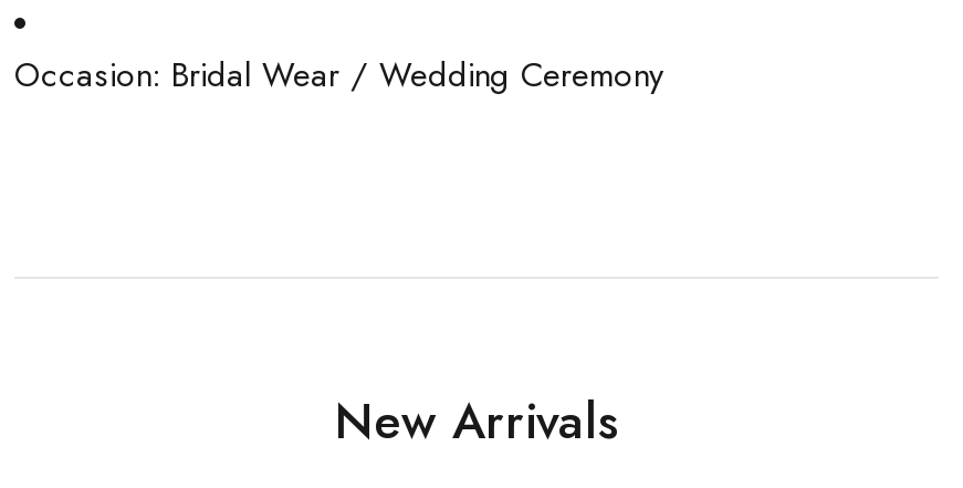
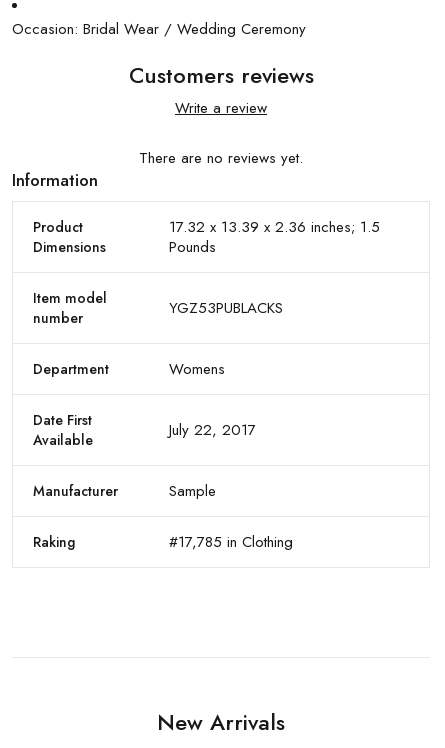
+ Customers reviews
+ Write a review
+ There are no reviews yet.
+ Information
+ Product
+ Dimensions

+ 17.32 x 13.39 x 2.36 inches; 1.5
+ Pounds
+ Item model
+ number
+ YGZ53PUBLACKS
+ Department
+ Womens
+ Date First
+ Available
+ July 22, 2017
+ Manufacturer
+ Sample
+ Raking
+ #17,785 in Clothing
